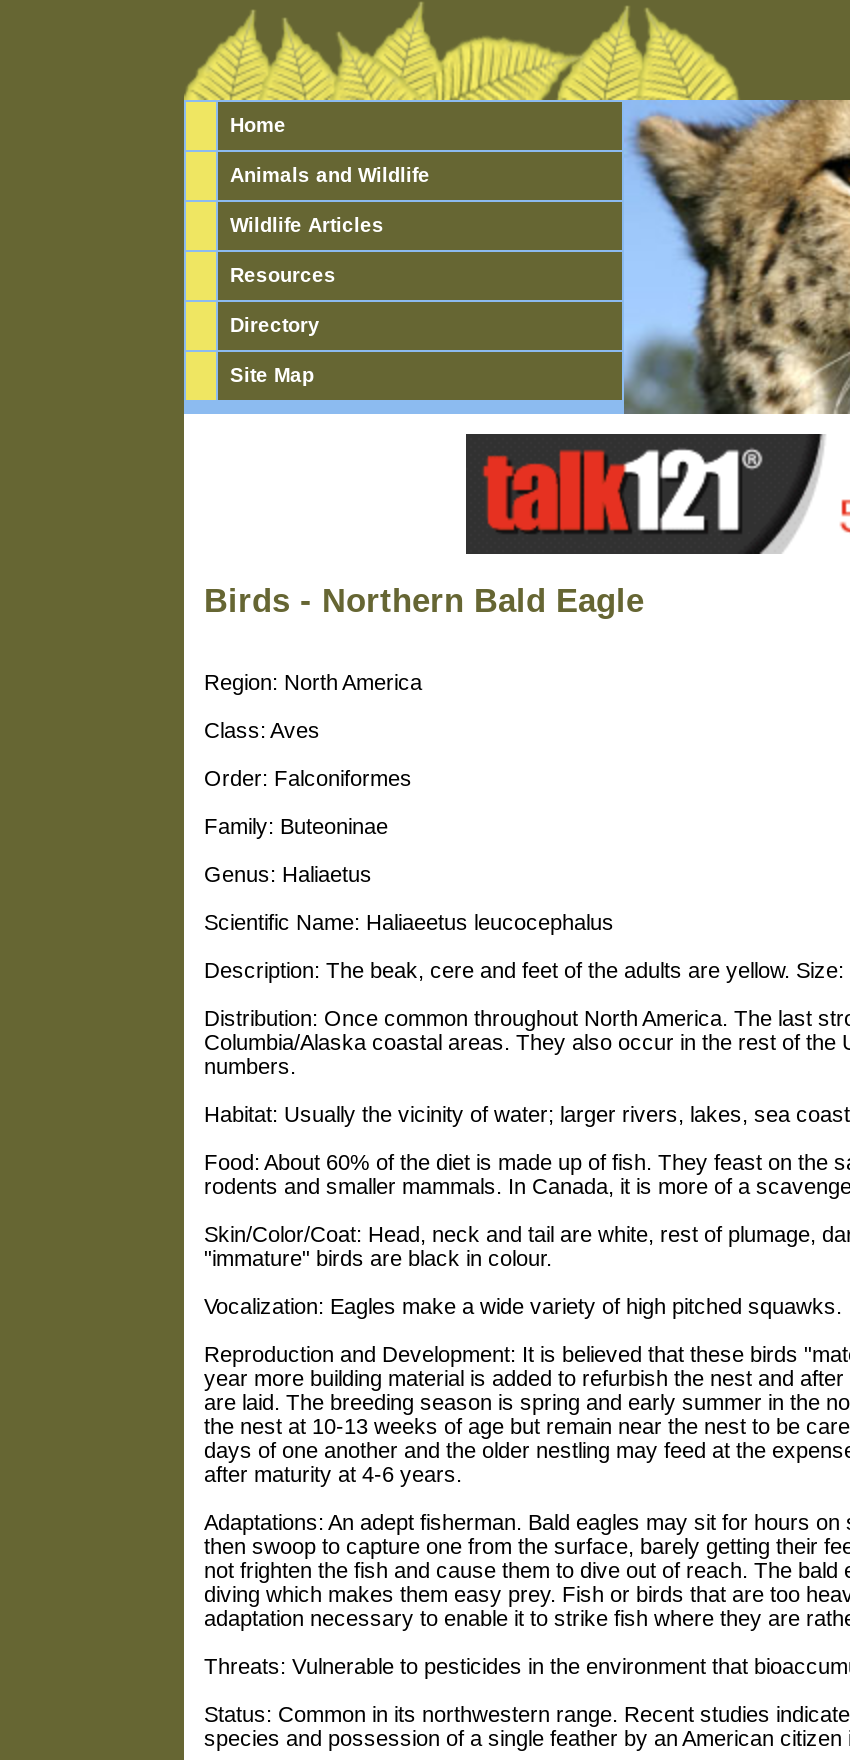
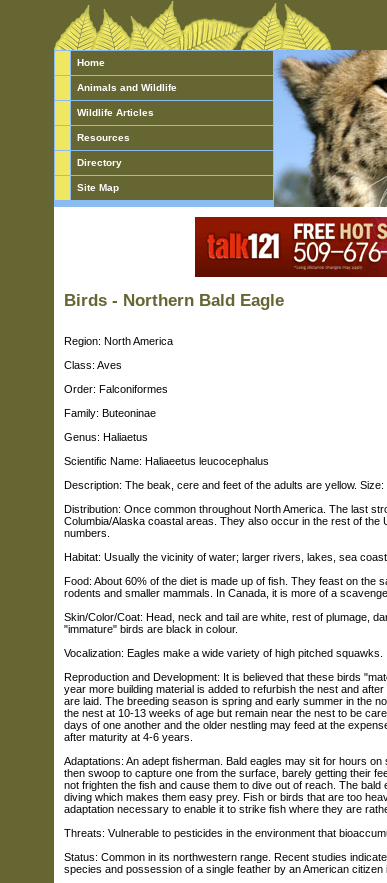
- [image]
+ [image]
